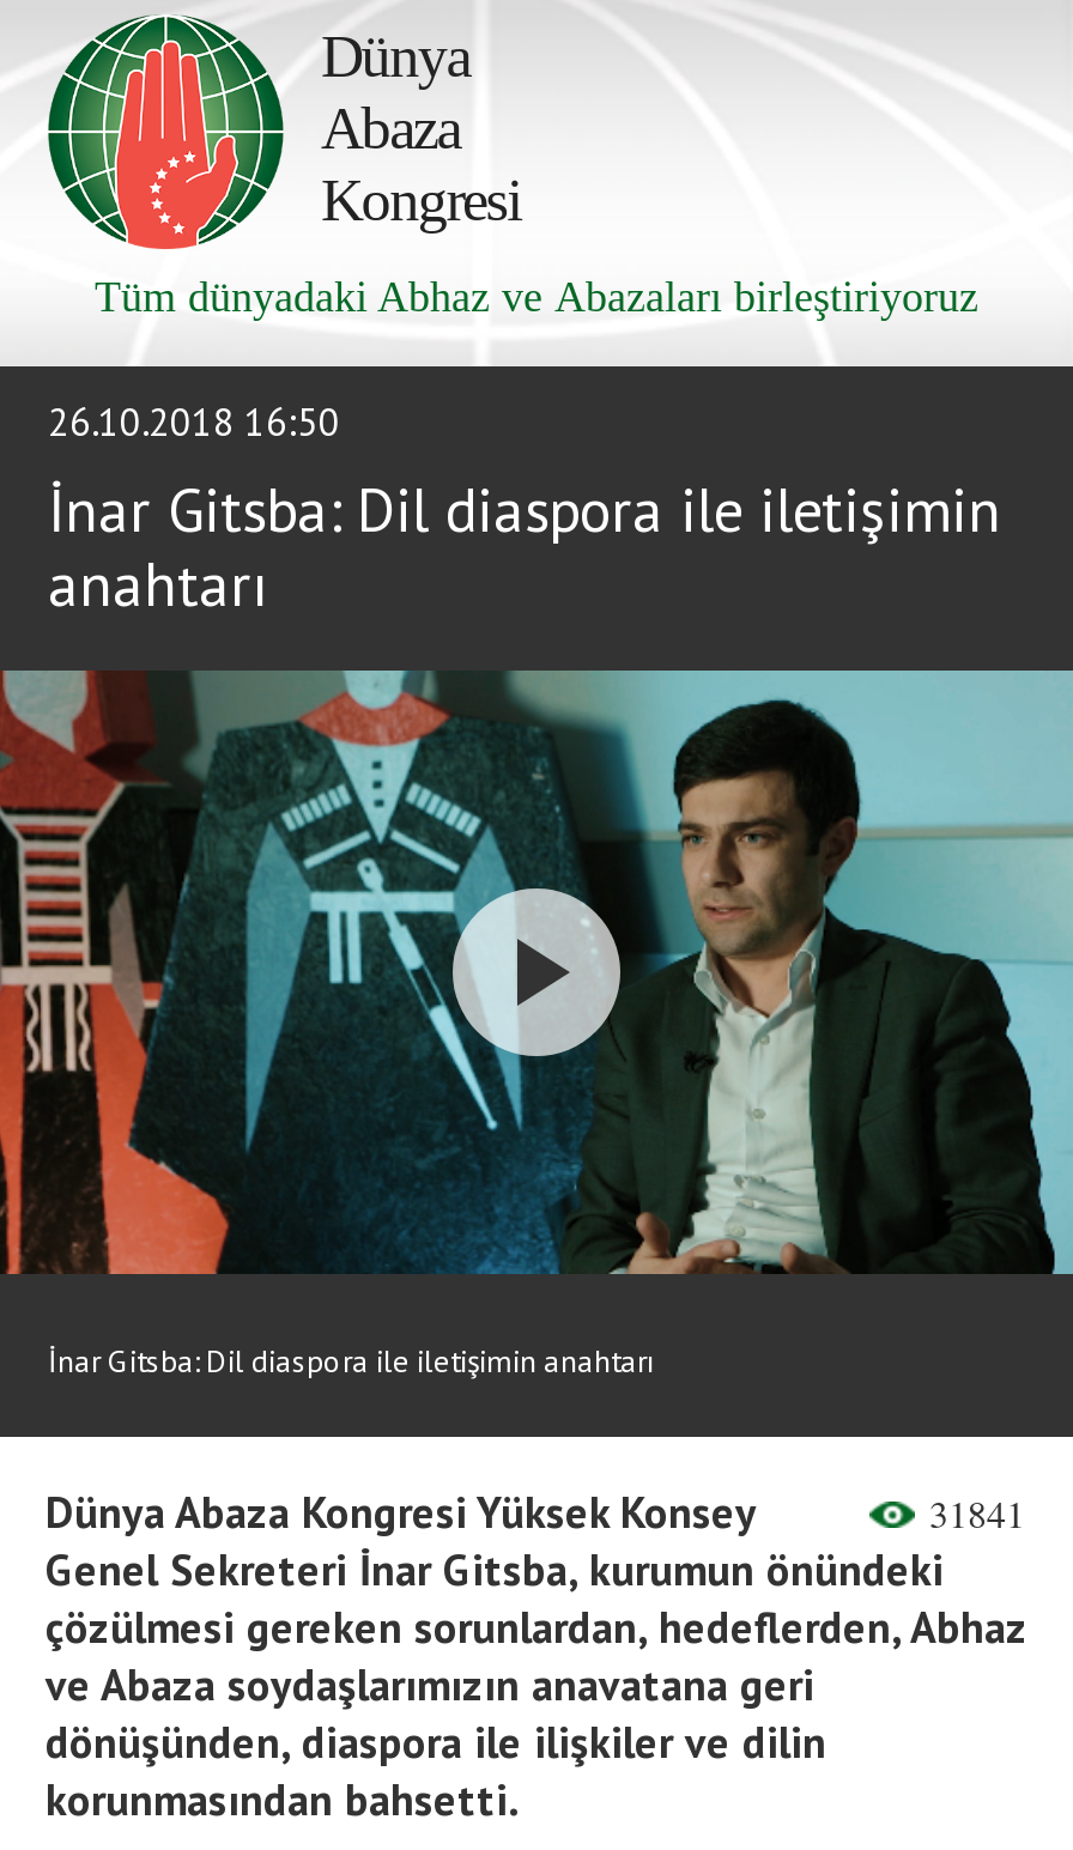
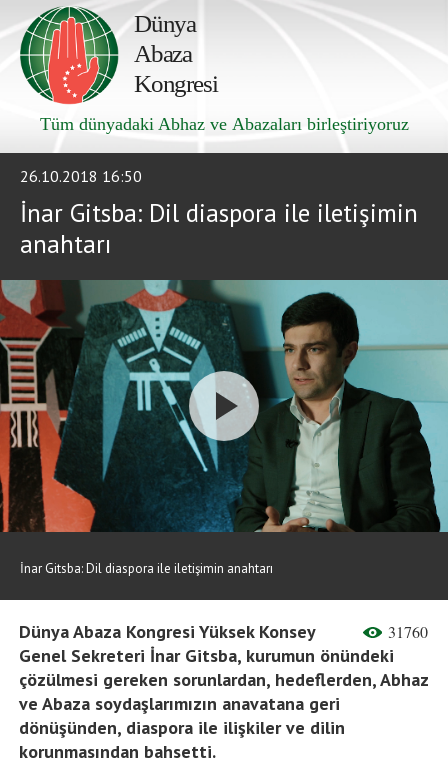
- 31841
+ 31760
